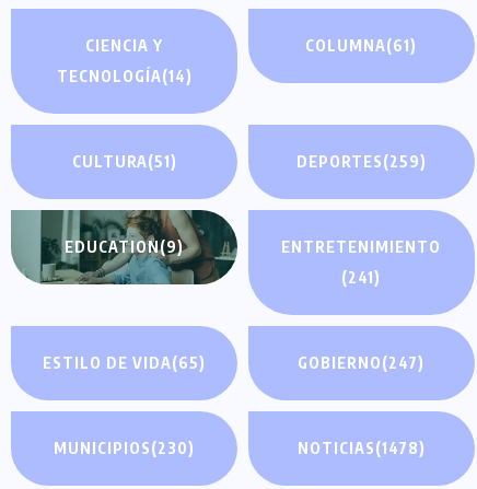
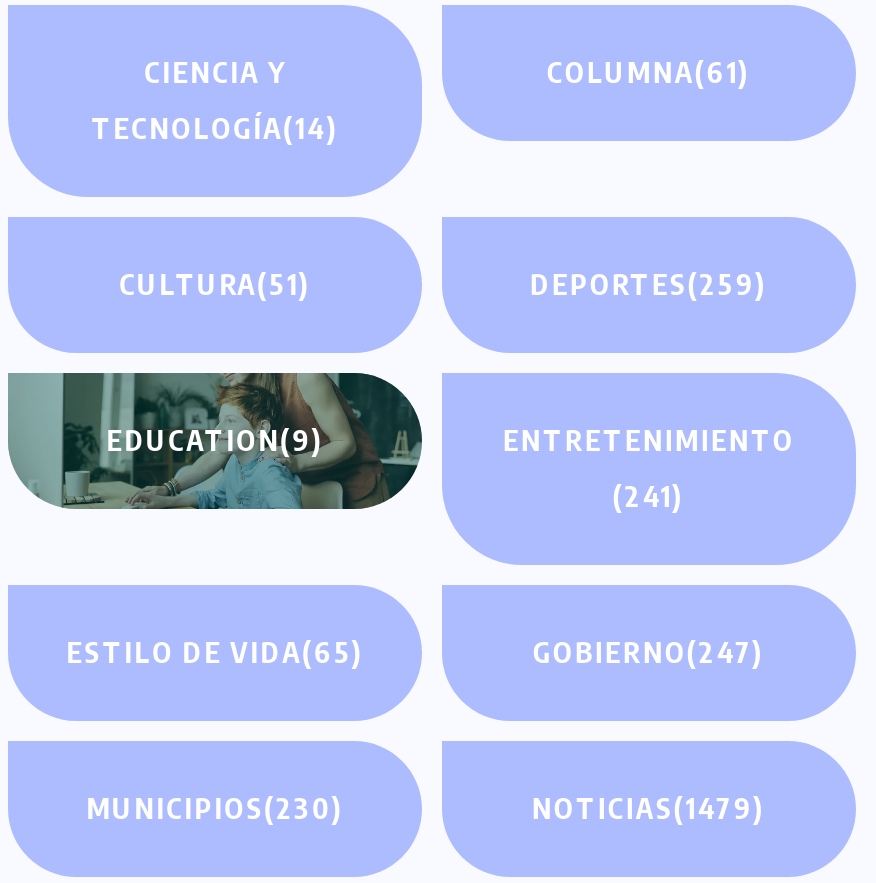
- NOTICIAS(1478)
+ NOTICIAS(1479)
